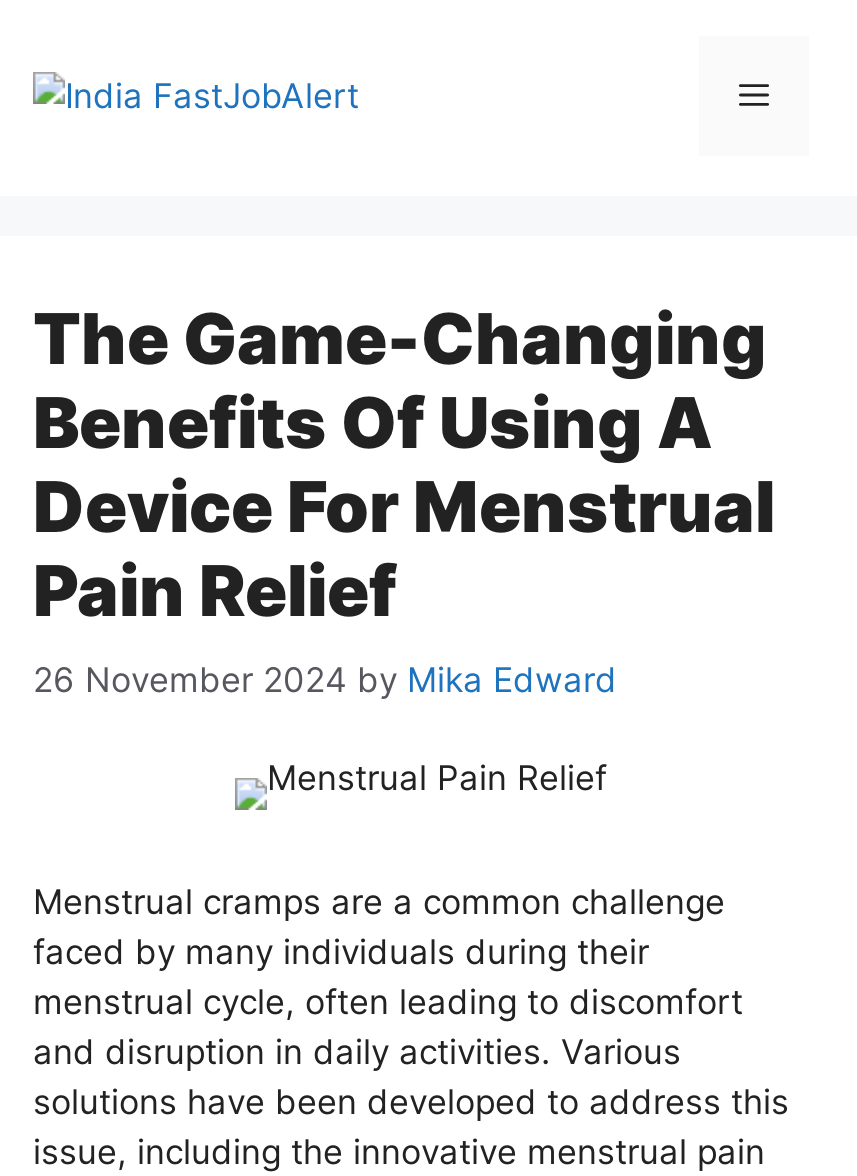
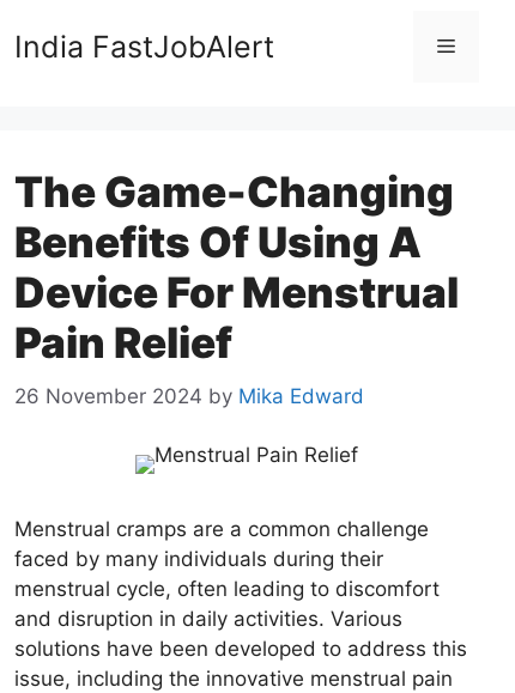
+ India FastJobAlert
